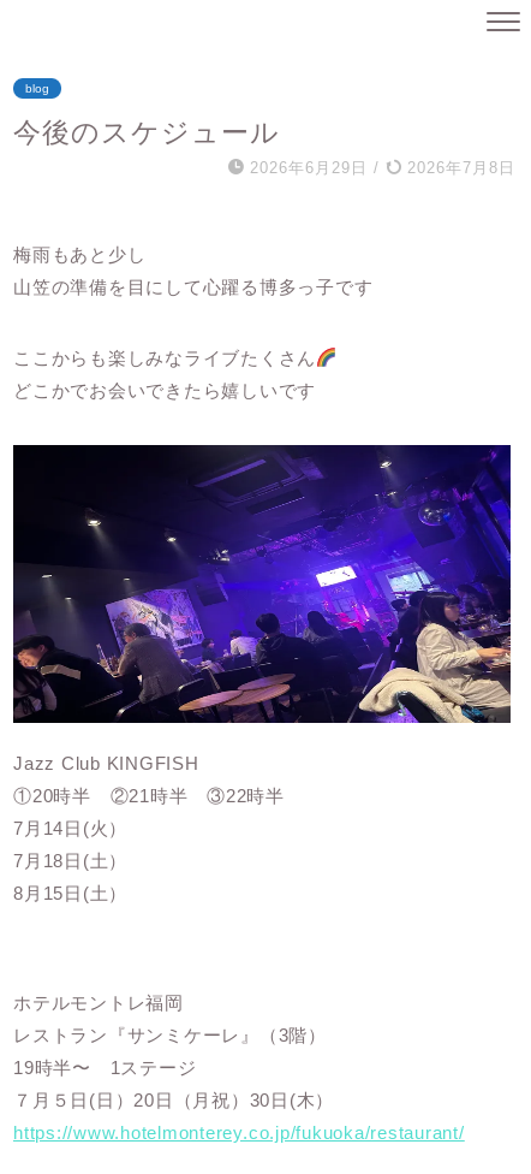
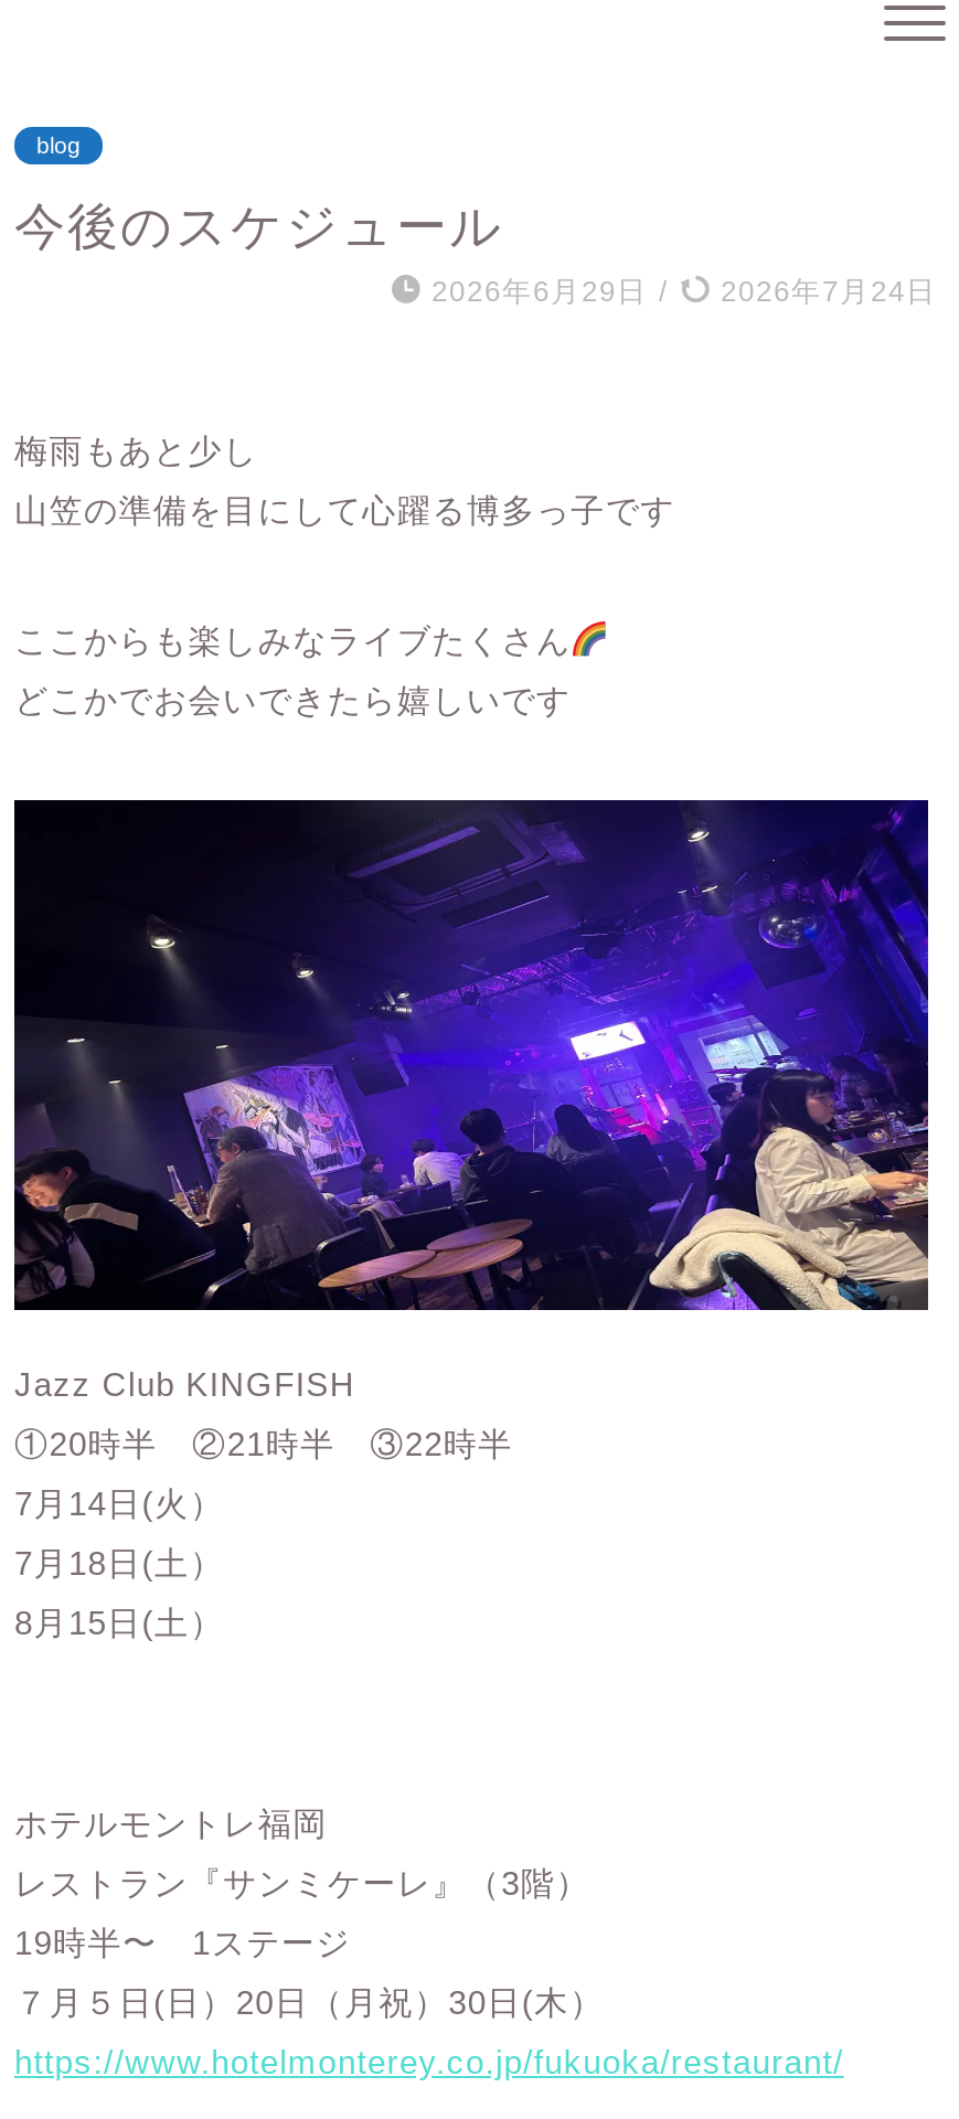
- 2026年6月29日 / 2026年7月8日
+ 2026年6月29日 / 2026年7月24日
